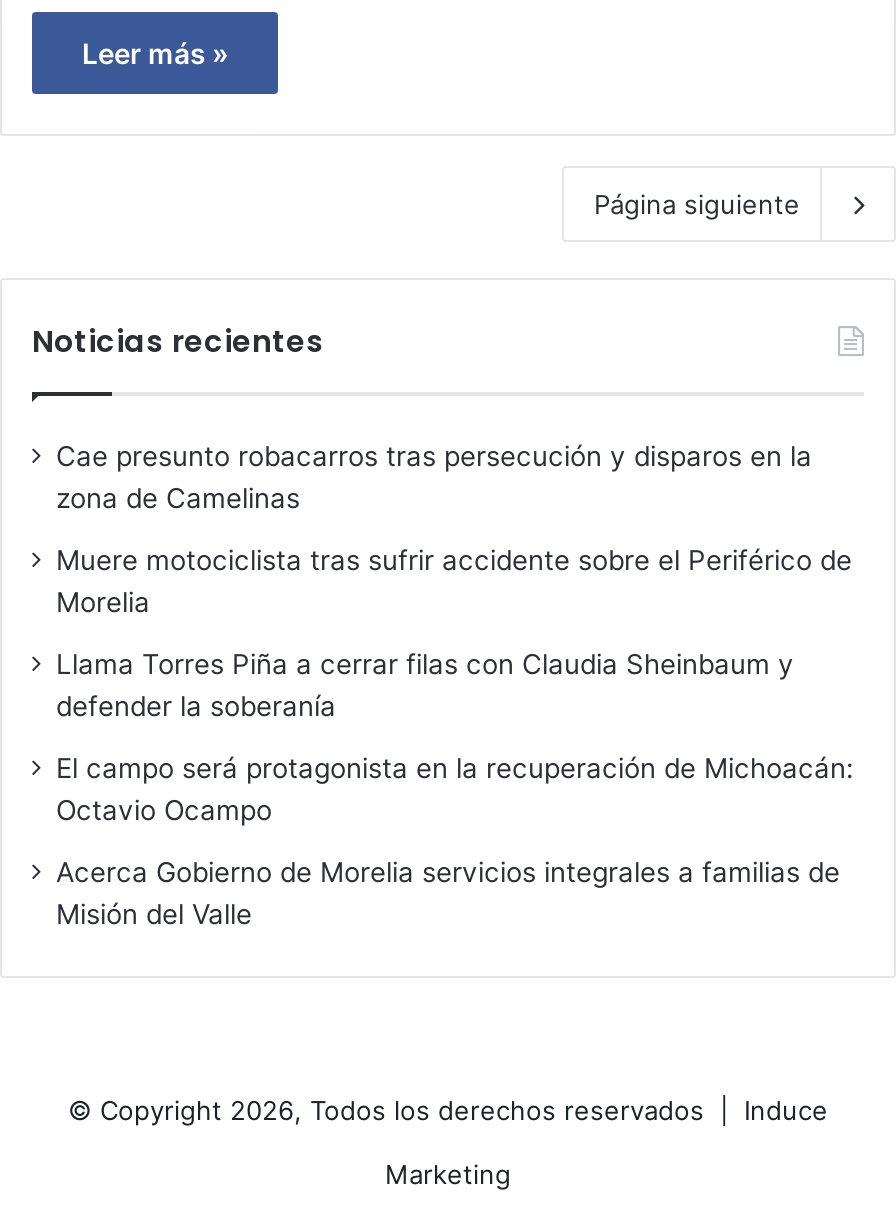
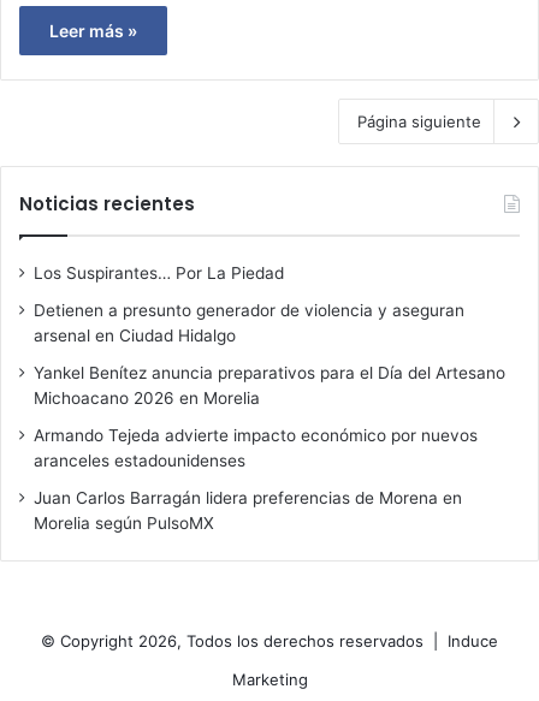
- Cae presunto robacarros tras persecución y disparos en la
- zona de Camelinas
+ Los Suspirantes… Por La Piedad

- Muere motociclista tras sufrir accidente sobre el Periférico de
- Morelia
+ Detienen a presunto generador de violencia y aseguran
+ arsenal en Ciudad Hidalgo

- Llama Torres Piña a cerrar filas con Claudia Sheinbaum y
- defender la soberanía
+ Yankel Benítez anuncia preparativos para el Día del Artesano
+ Michoacano 2026 en Morelia

- El campo será protagonista en la recuperación de Michoacán:
- Octavio Ocampo
+ Armando Tejeda advierte impacto económico por nuevos
+ aranceles estadounidenses

- Acerca Gobierno de Morelia servicios integrales a familias de
- Misión del Valle
+ Juan Carlos Barragán lidera preferencias de Morena en
+ Morelia según PulsoMX
